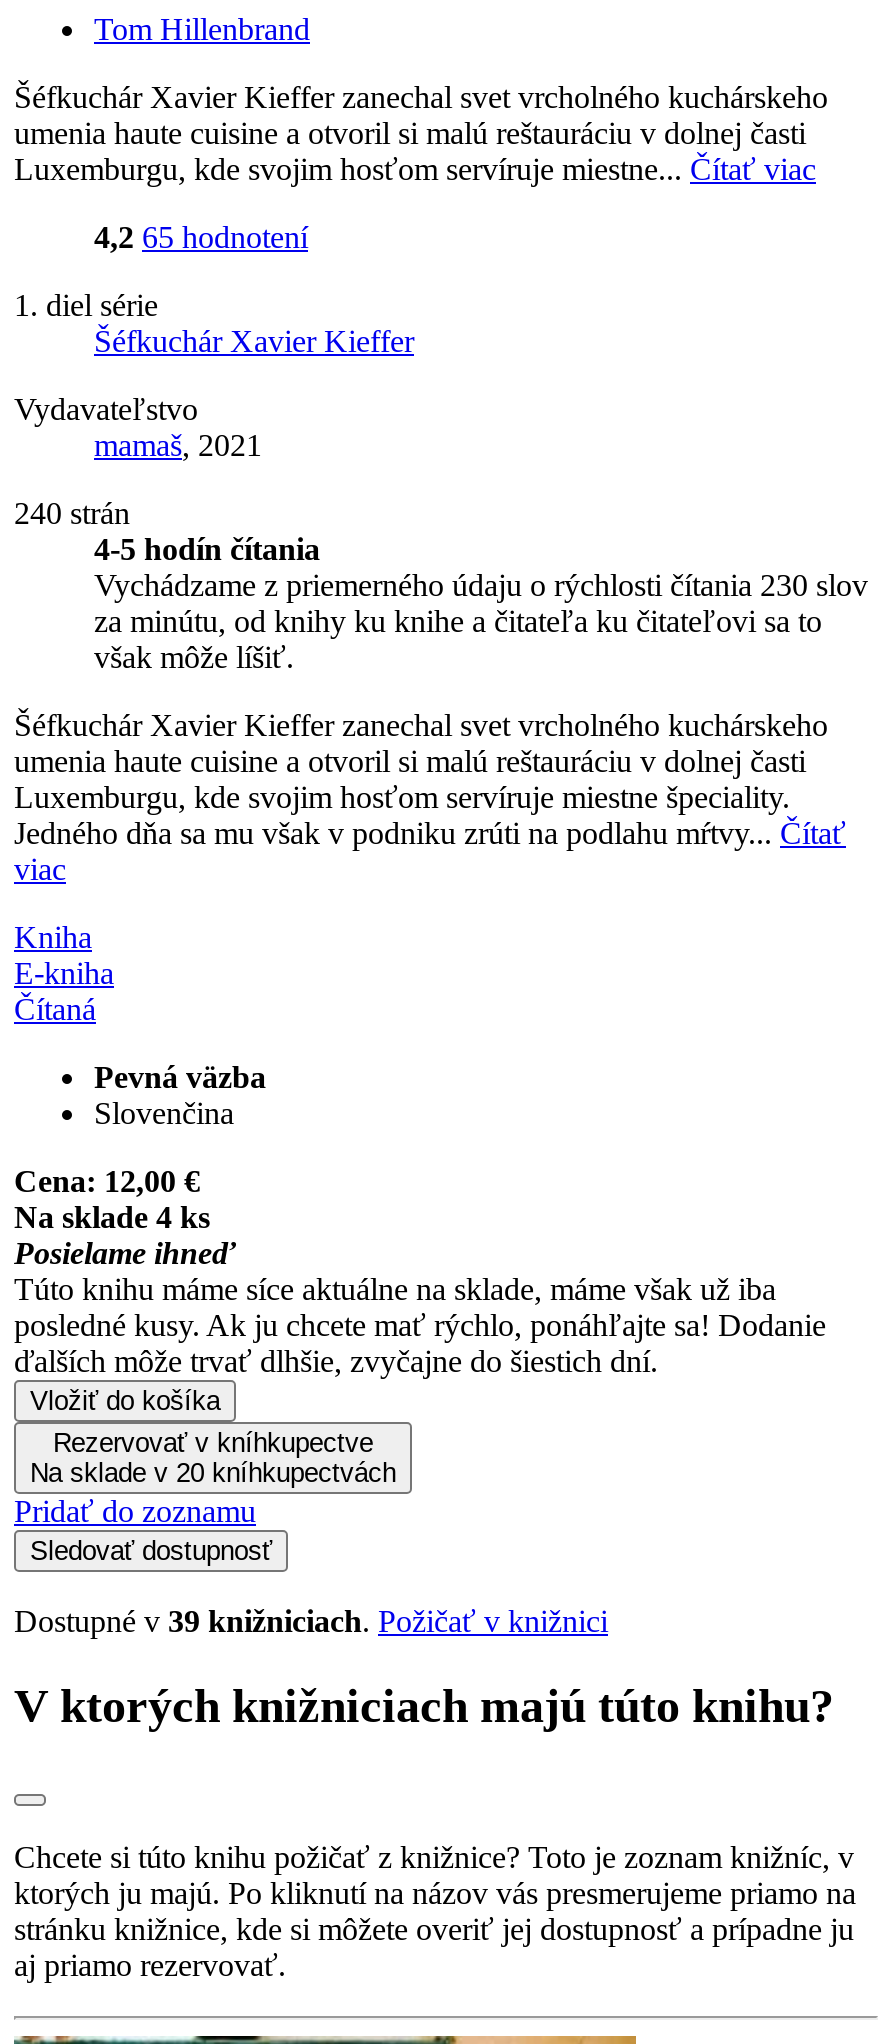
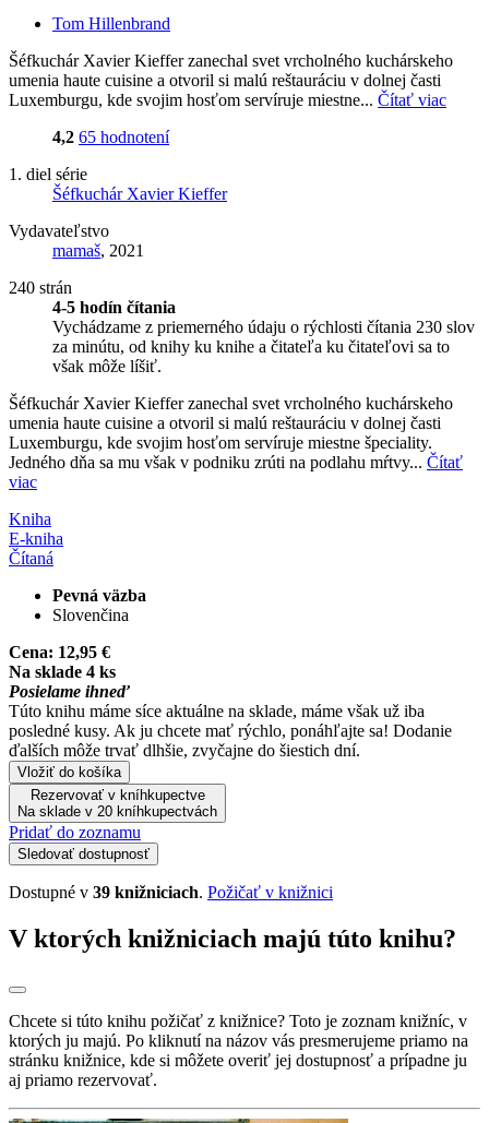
- Cena: 12,00 €
+ Cena: 12,95 €
